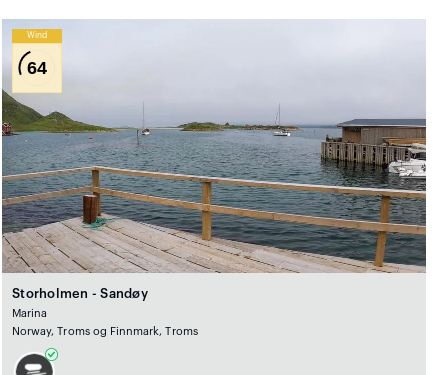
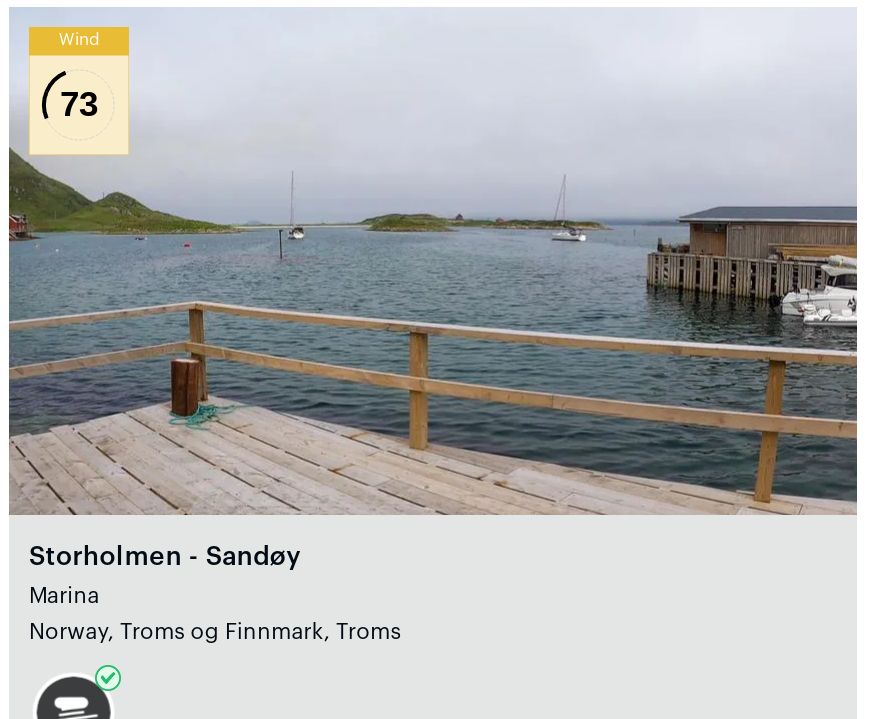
- 64
+ 73
